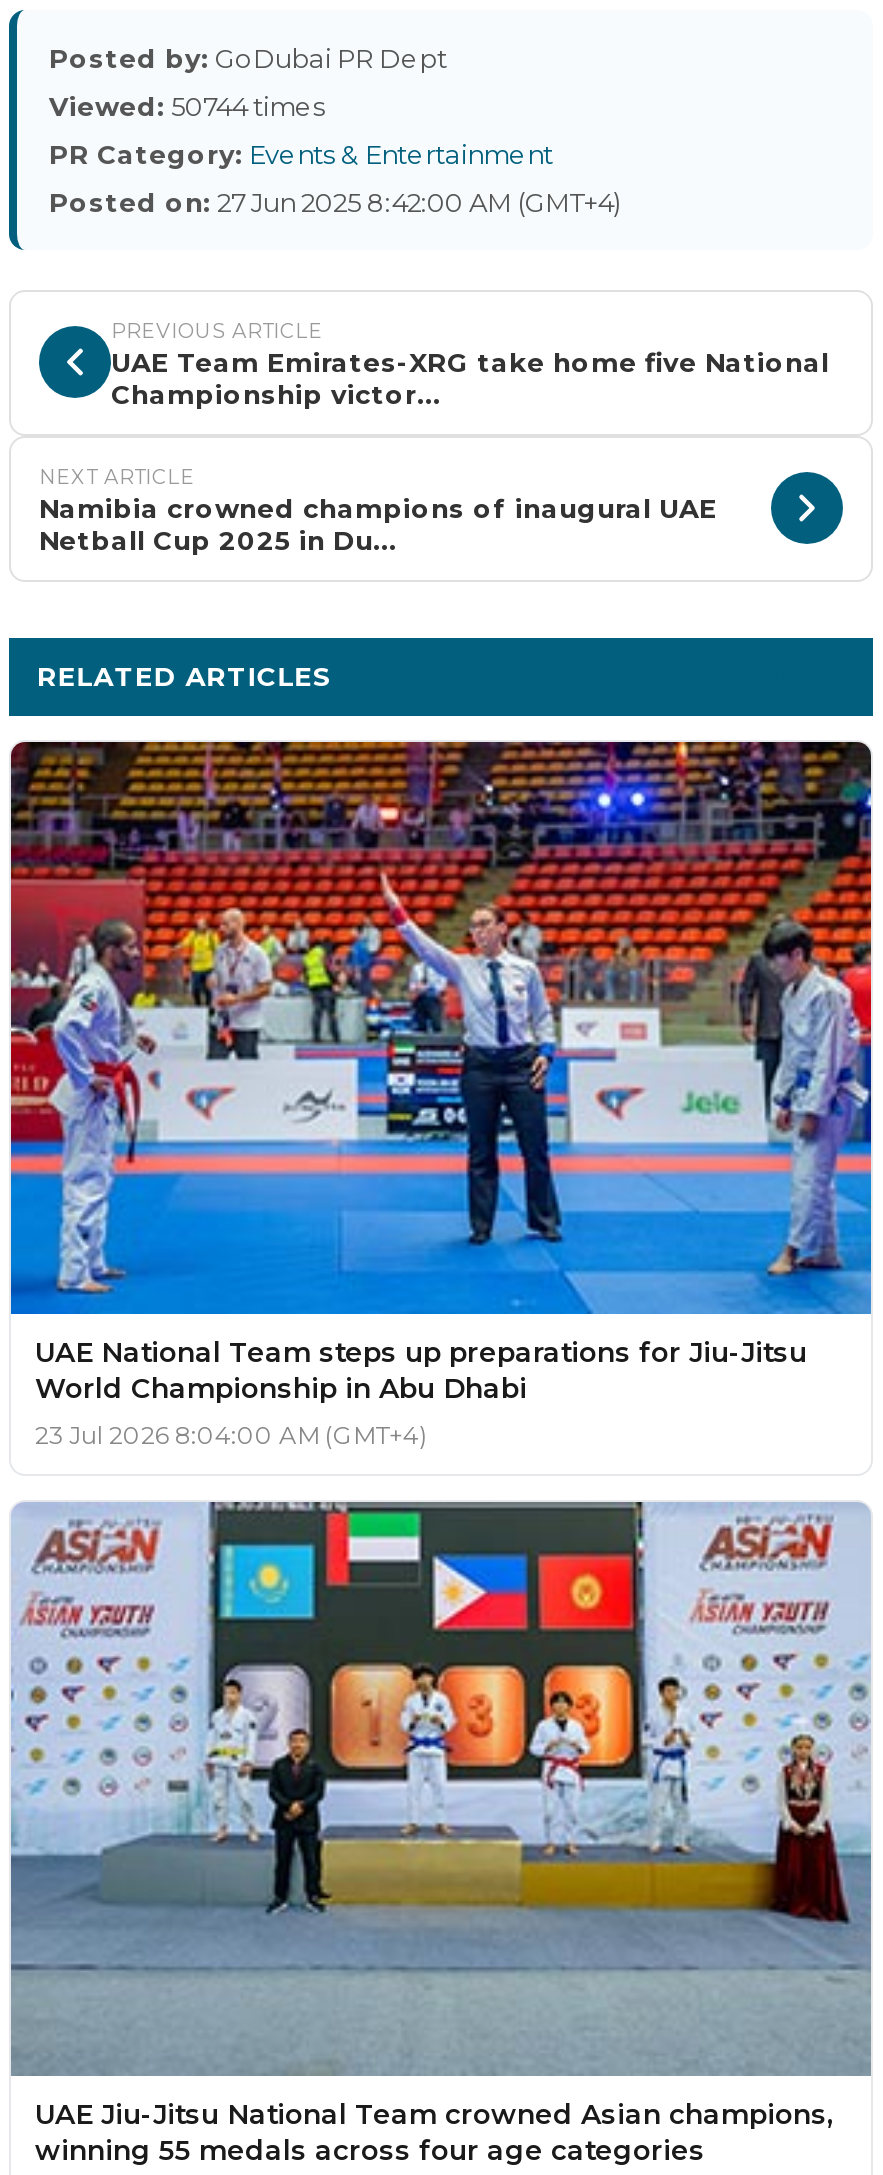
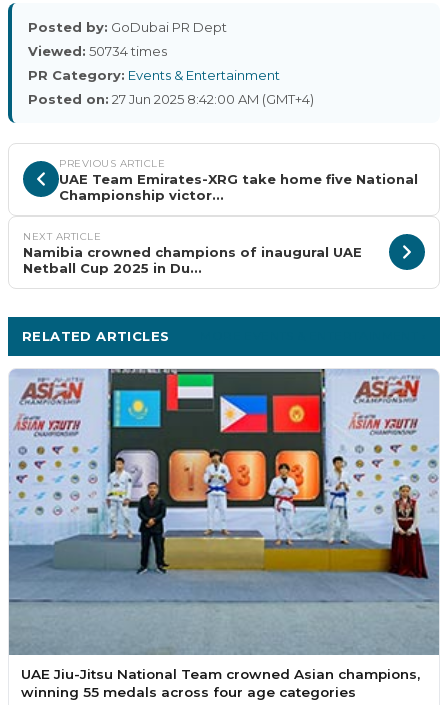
- Viewed: 50744 times
+ Viewed: 50734 times

- [image]
- UAE National Team steps up preparations for Jiu-Jitsu
- World Championship in Abu Dhabi
- 23 Jul 2026 8:04:00 AM (GMT+4)
